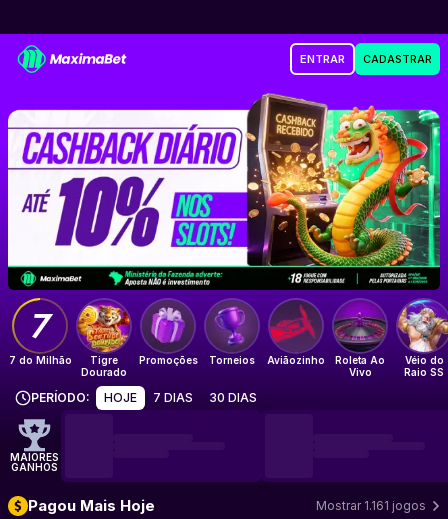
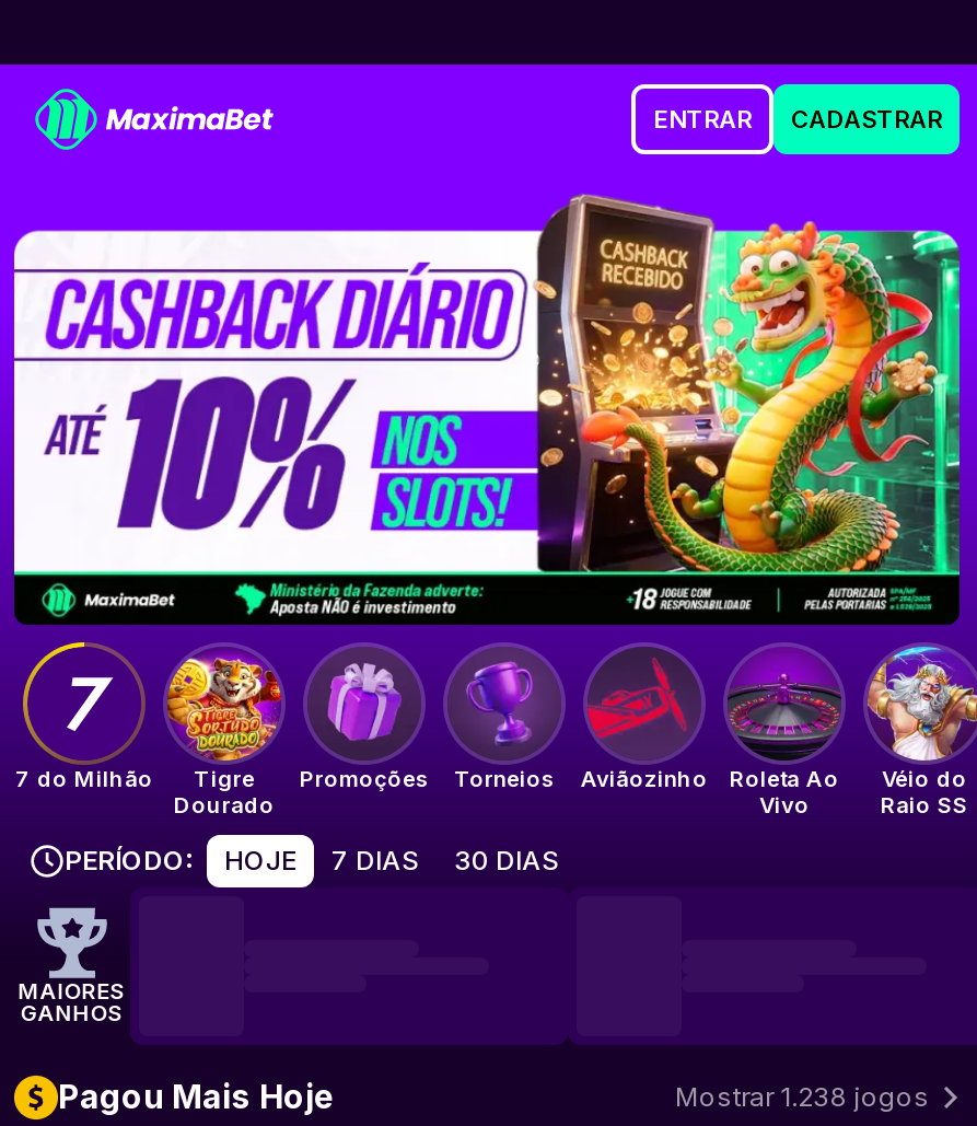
- Mostrar 1.161 jogos
+ Mostrar 1.238 jogos
